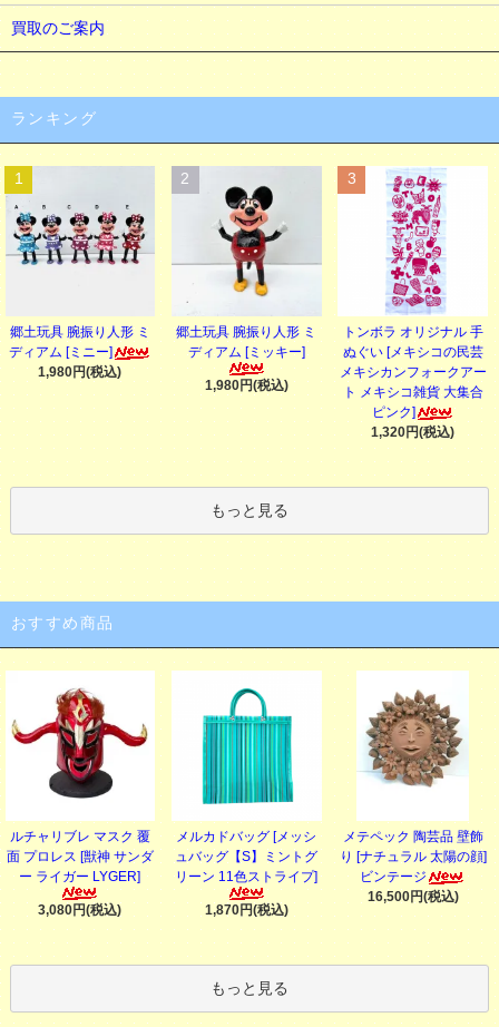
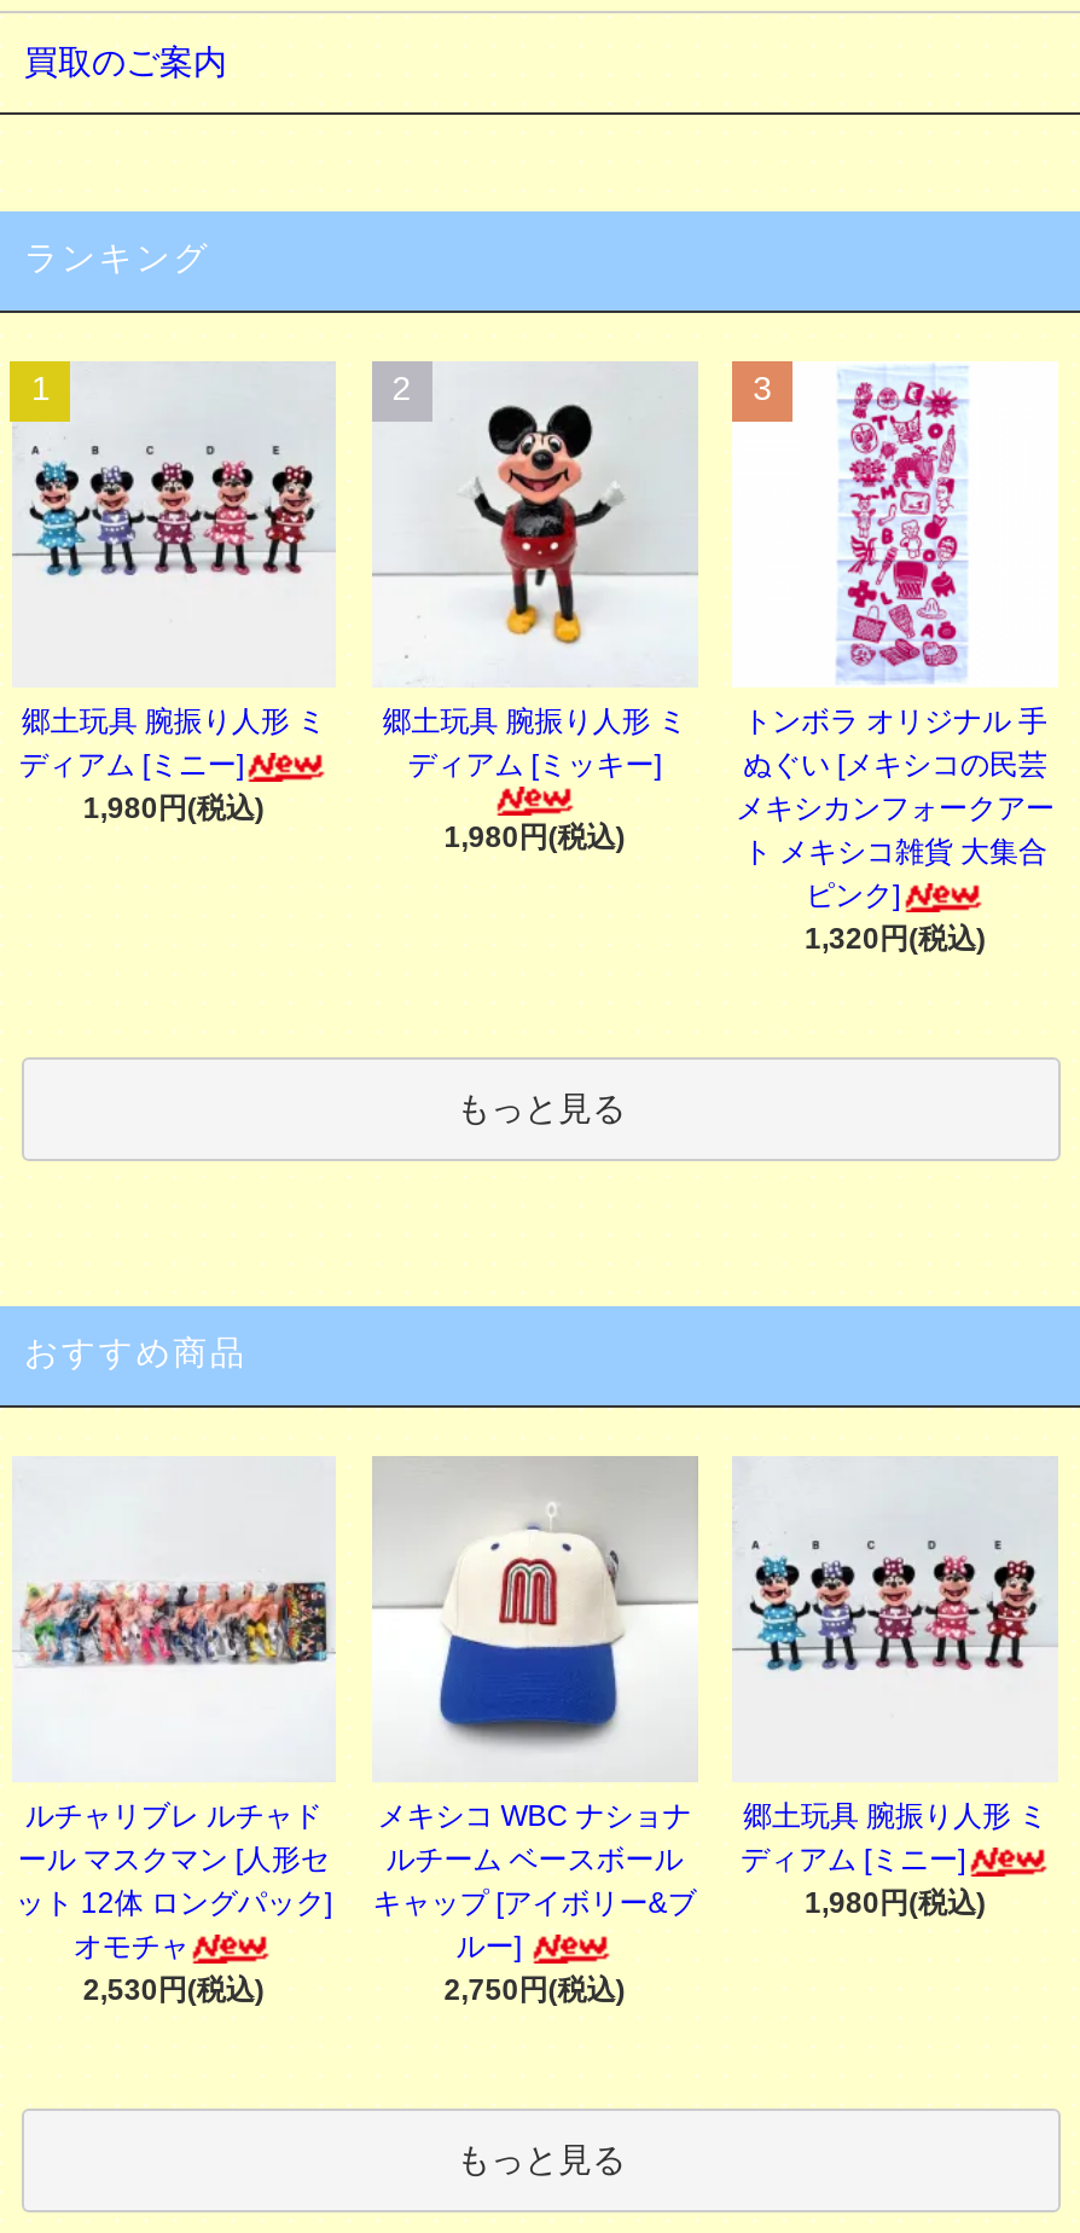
- [image]
- メルカドバッグ [メッシ
- ュバッグ【S】ミントグ
- リーン 11色ストライプ]
- 1,870円(税込)
+ [image]
+ メキシコ WBC ナショナ
+ ルチーム ベースボール
+ キャップ [アイボリー&ブ
+ ルー]
+ 2,750円(税込)

- [image]
- メテペック 陶芸品 壁飾
- り [ナチュラル 太陽の顔]
- ビンテージ
- 16,500円(税込)
+ [image]
+ 郷土玩具 腕振り人形 ミ
+ ディアム [ミニー]
+ 1,980円(税込)

- [image]
- ルチャリブレ マスク 覆
- 面 プロレス [獣神 サンダ
- ー ライガー LYGER]
- 3,080円(税込)
+ [image]
+ ルチャリブレ ルチャド
+ ール マスクマン [人形セ
+ ット 12体 ロングパック]
+ オモチャ
+ 2,530円(税込)
